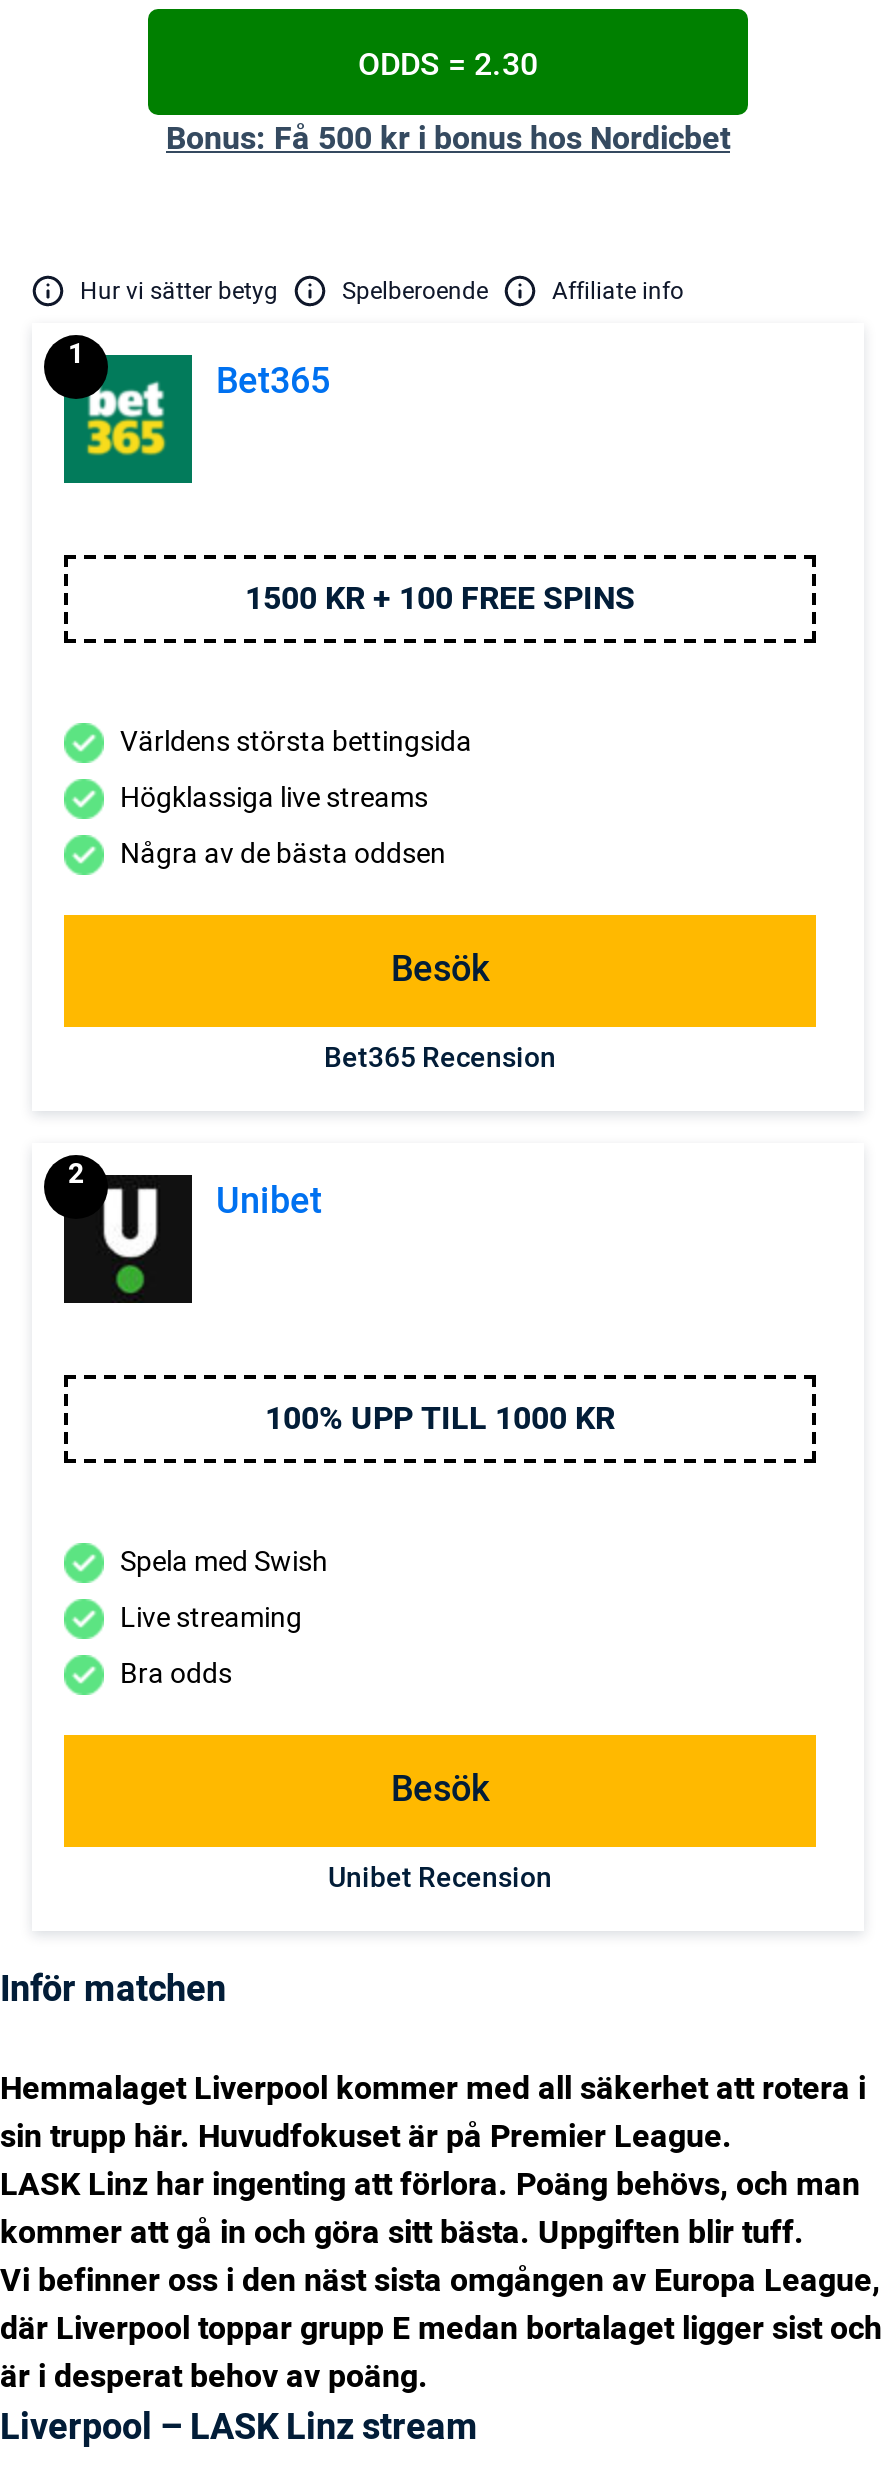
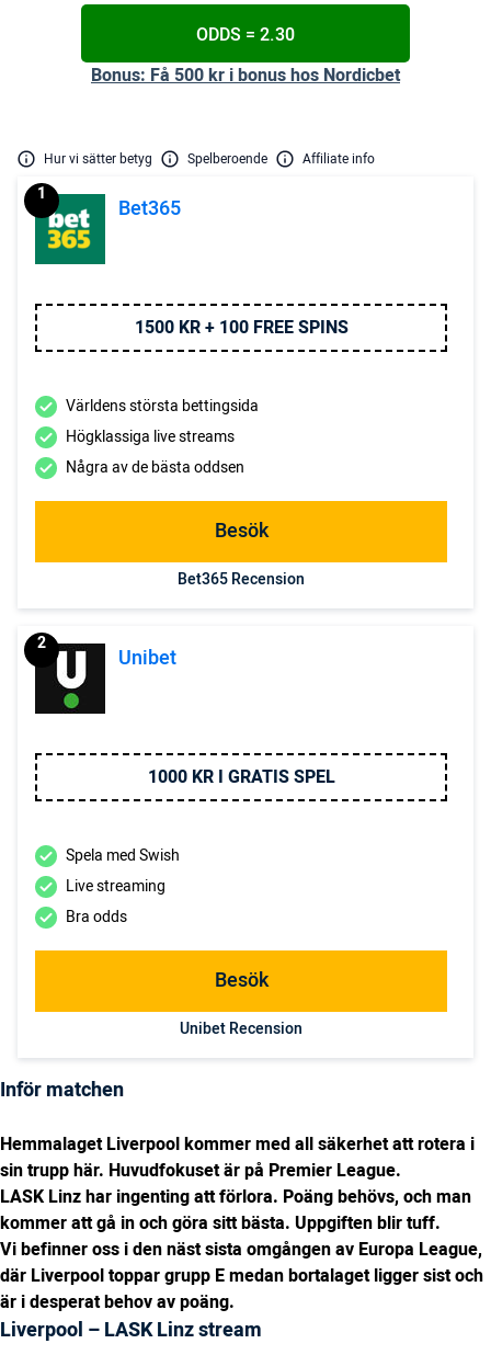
- 100% UPP TILL 1000 KR
+ 1000 KR I GRATIS SPEL
